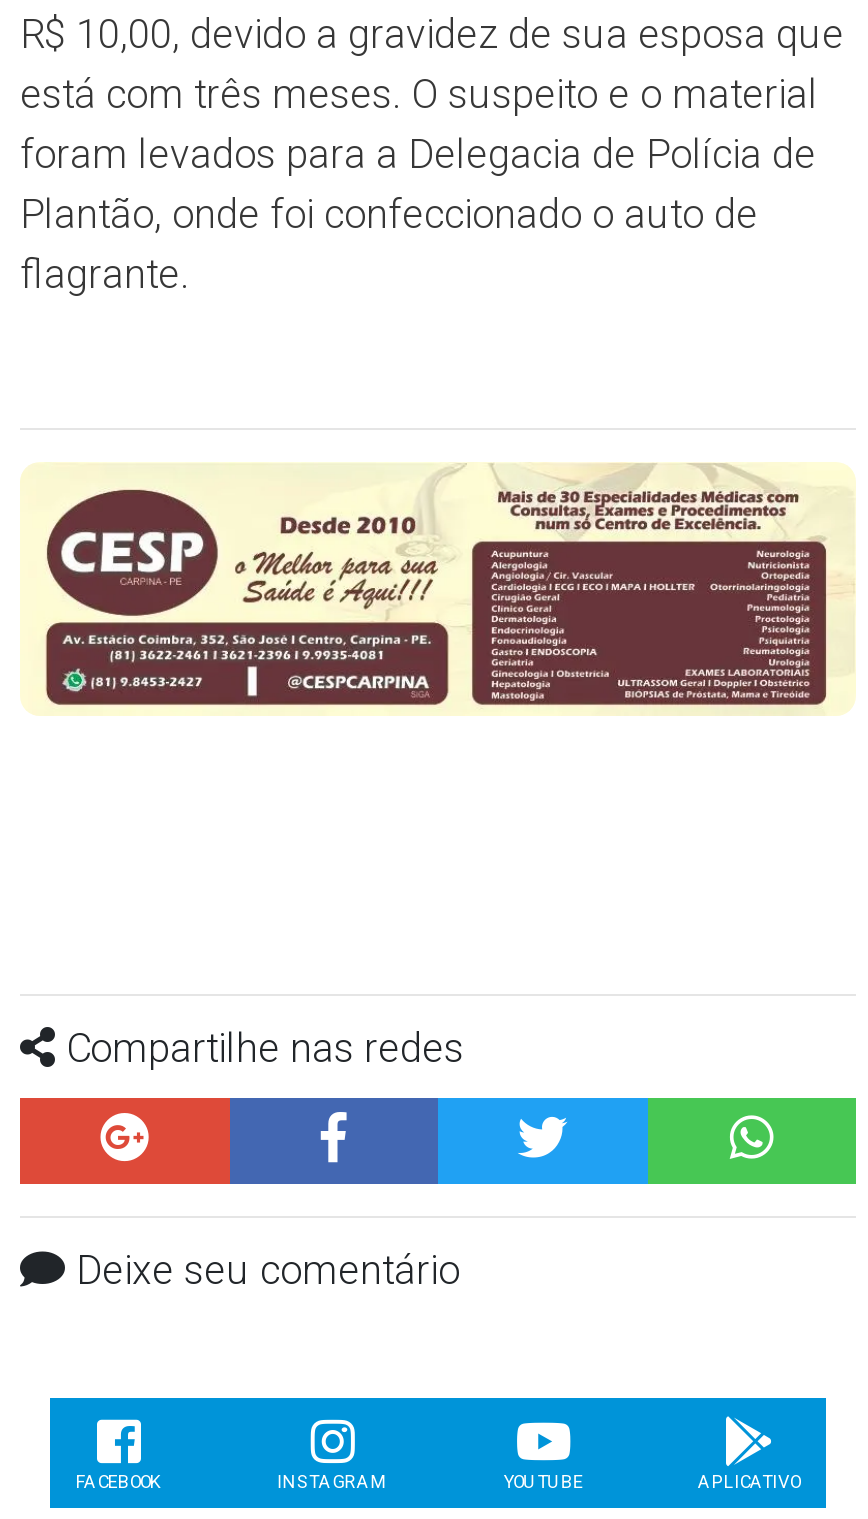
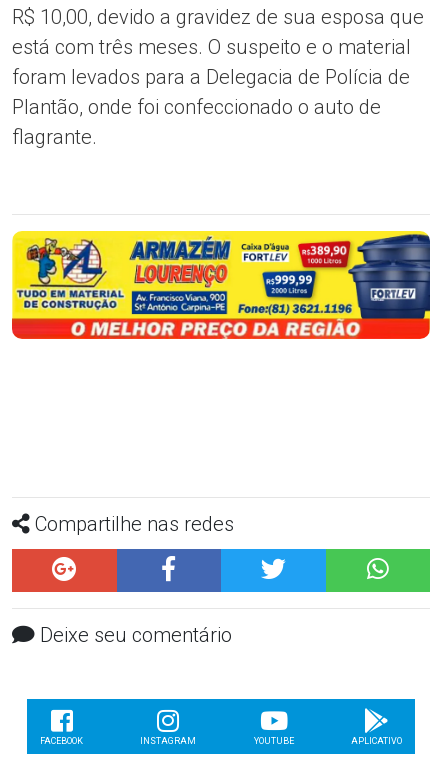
- [image]
+ [image]
